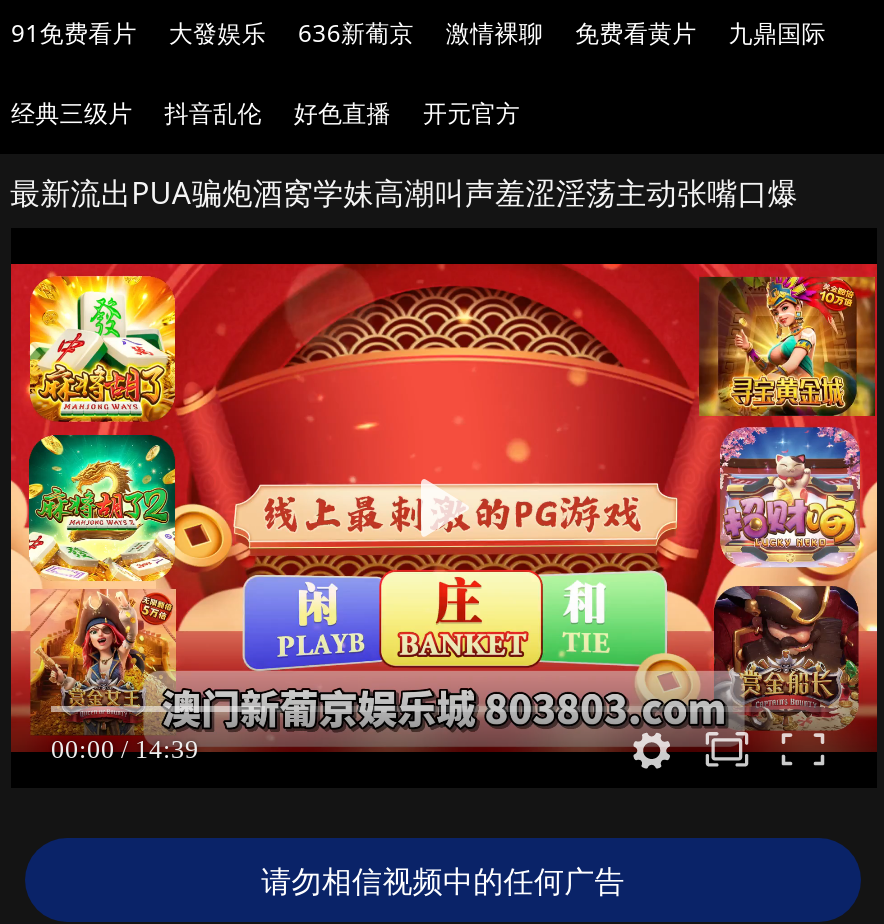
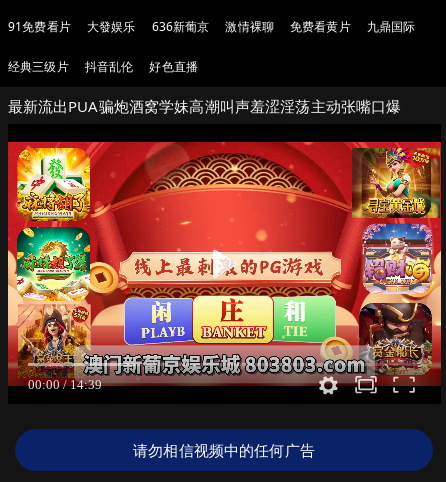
- 开元官方
